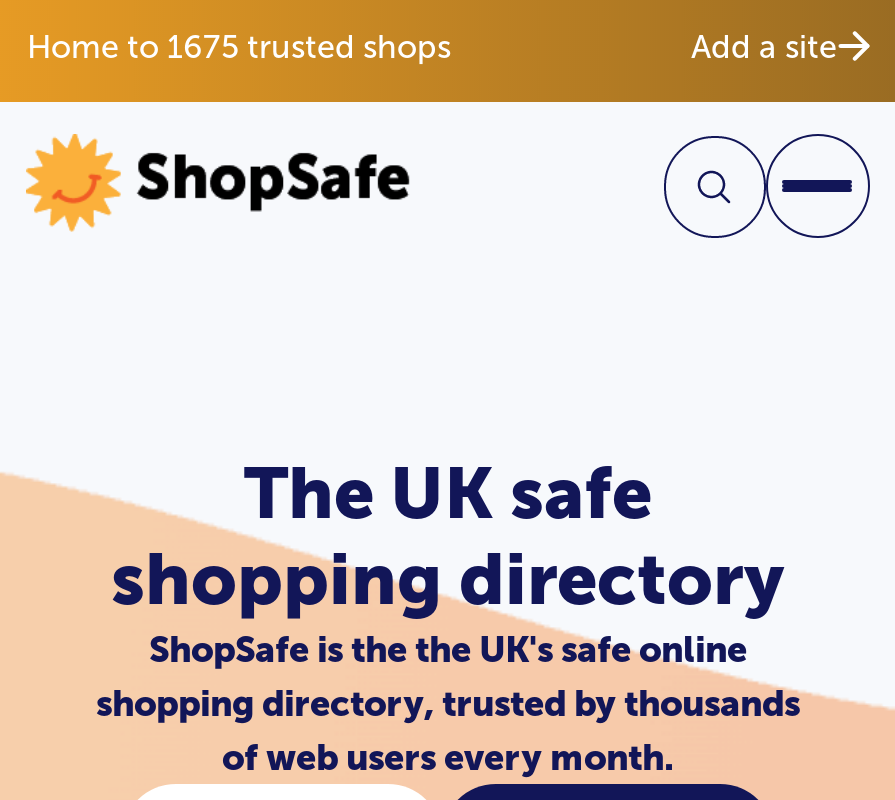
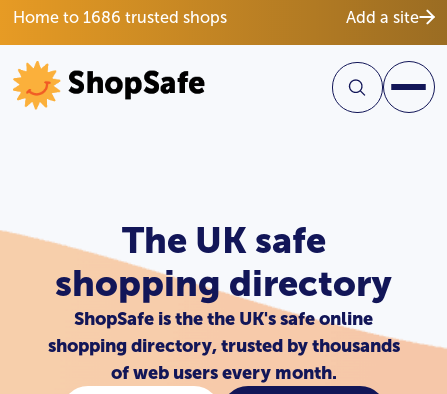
- Home to 1675 trusted shops
+ Home to 1686 trusted shops
